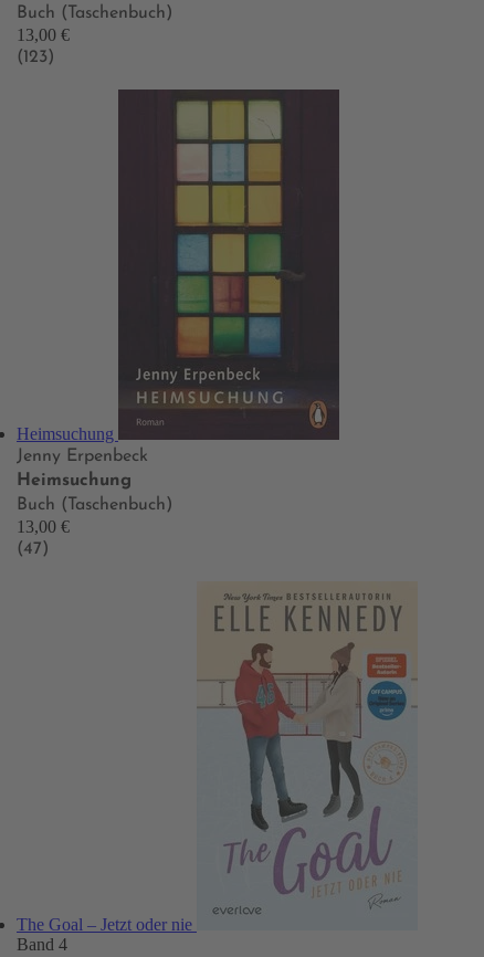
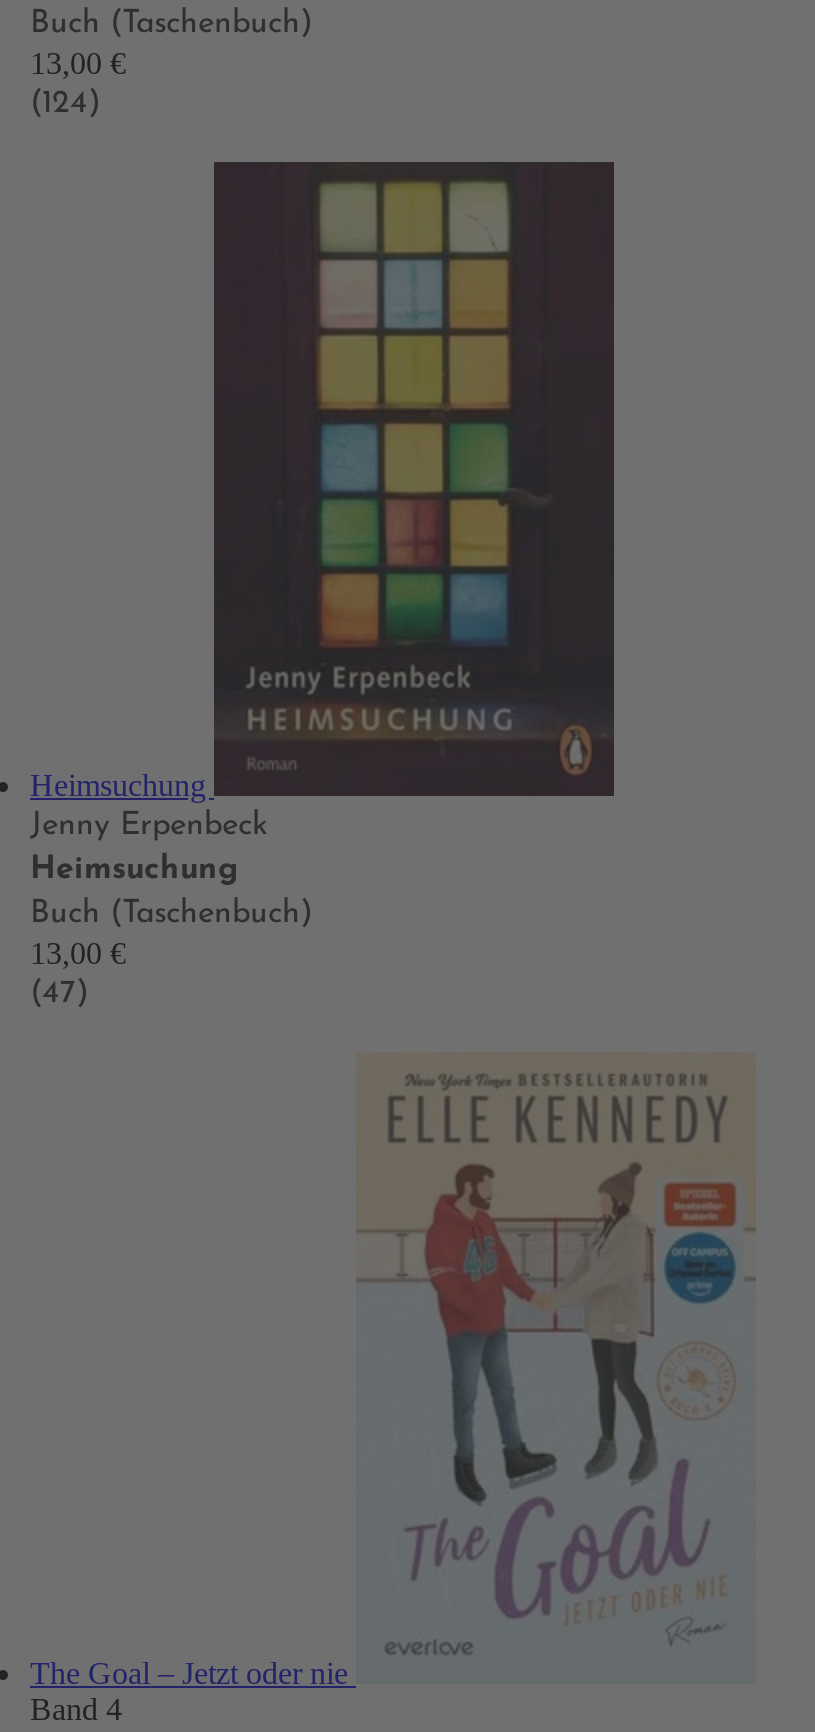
- (123)
+ (124)
